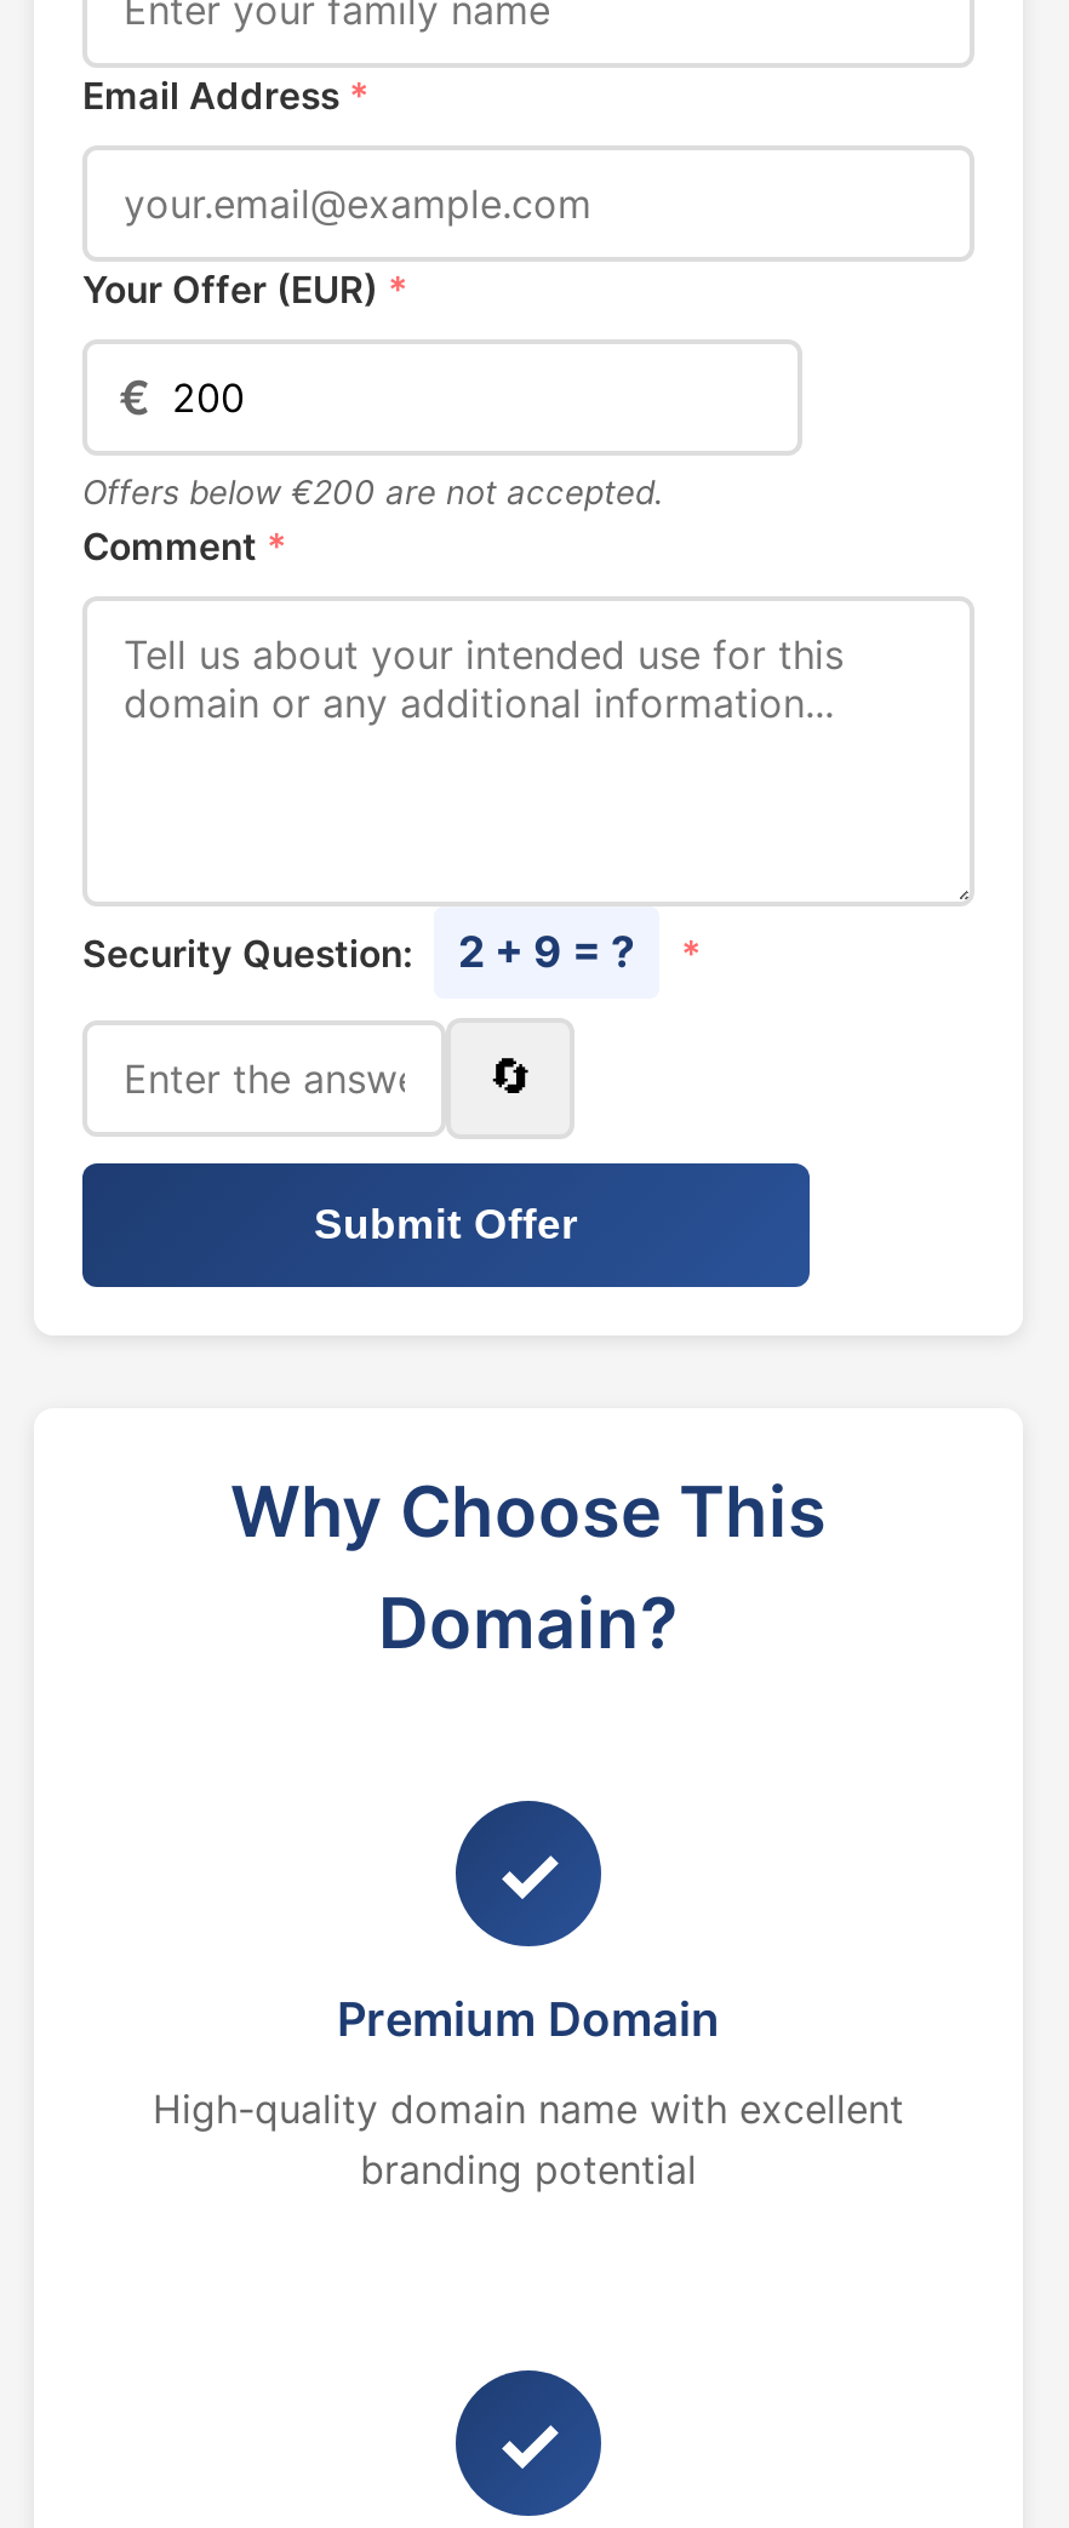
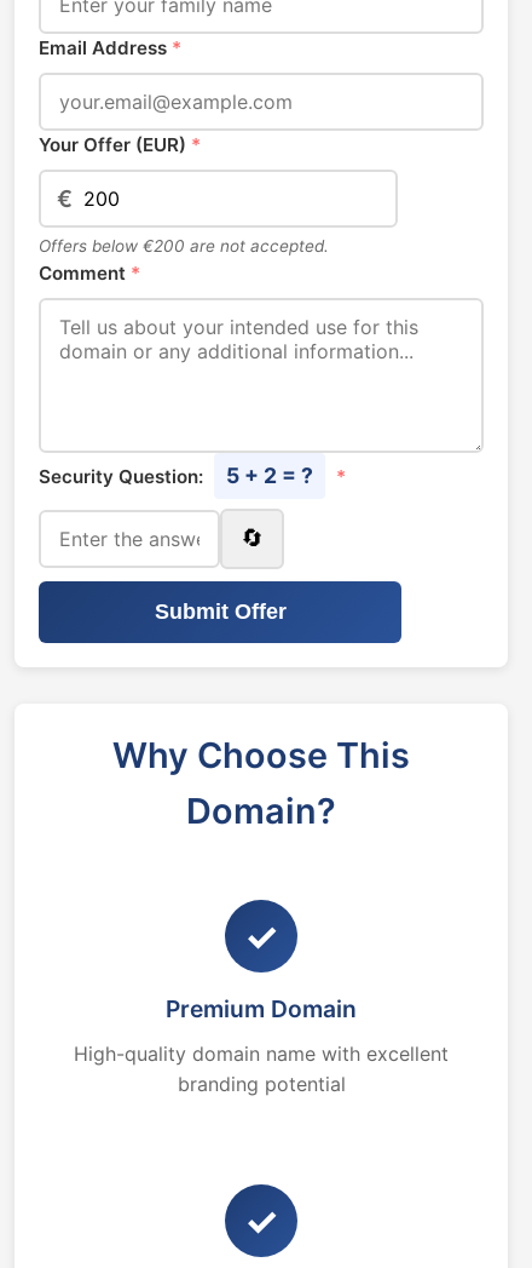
- 2 + 9 = ?
+ 5 + 2 = ?
